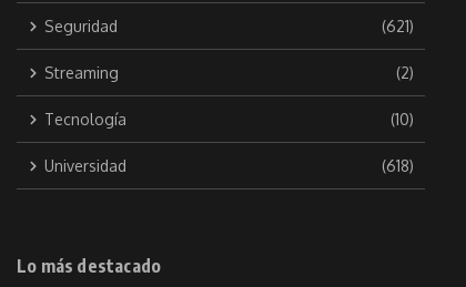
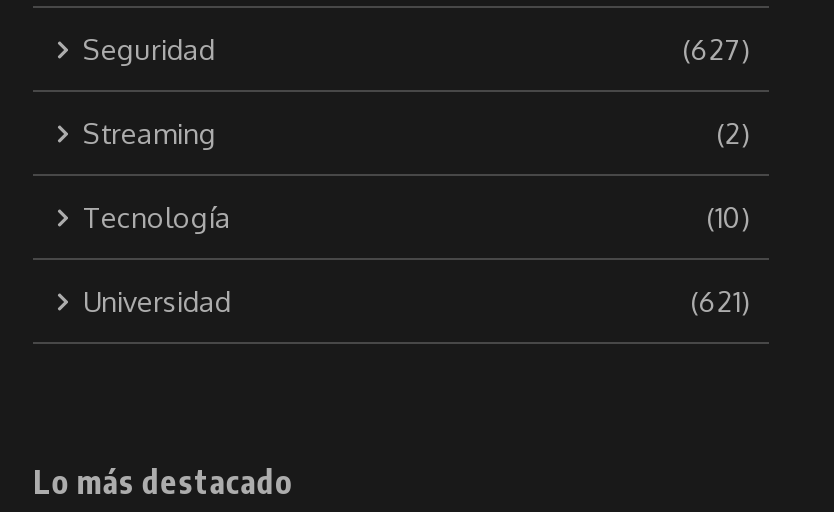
- (621)
+ (627)

- (618)
+ (621)
